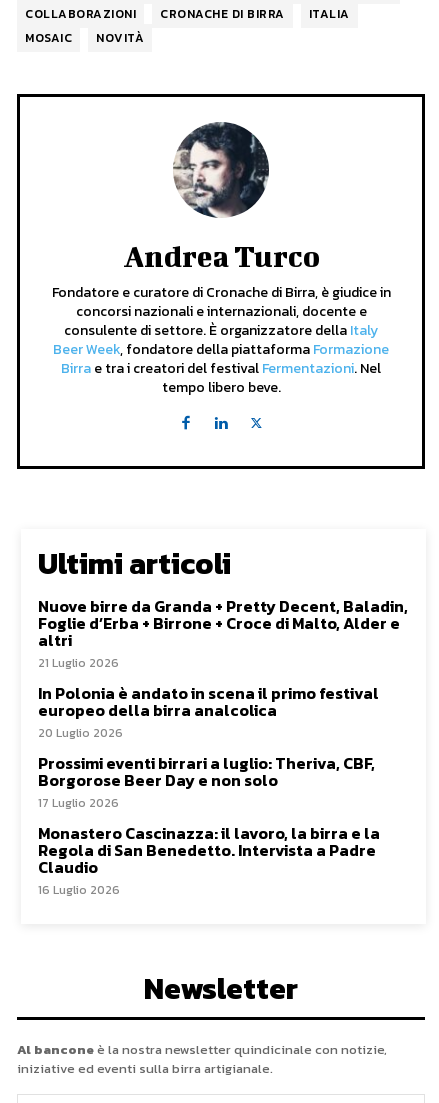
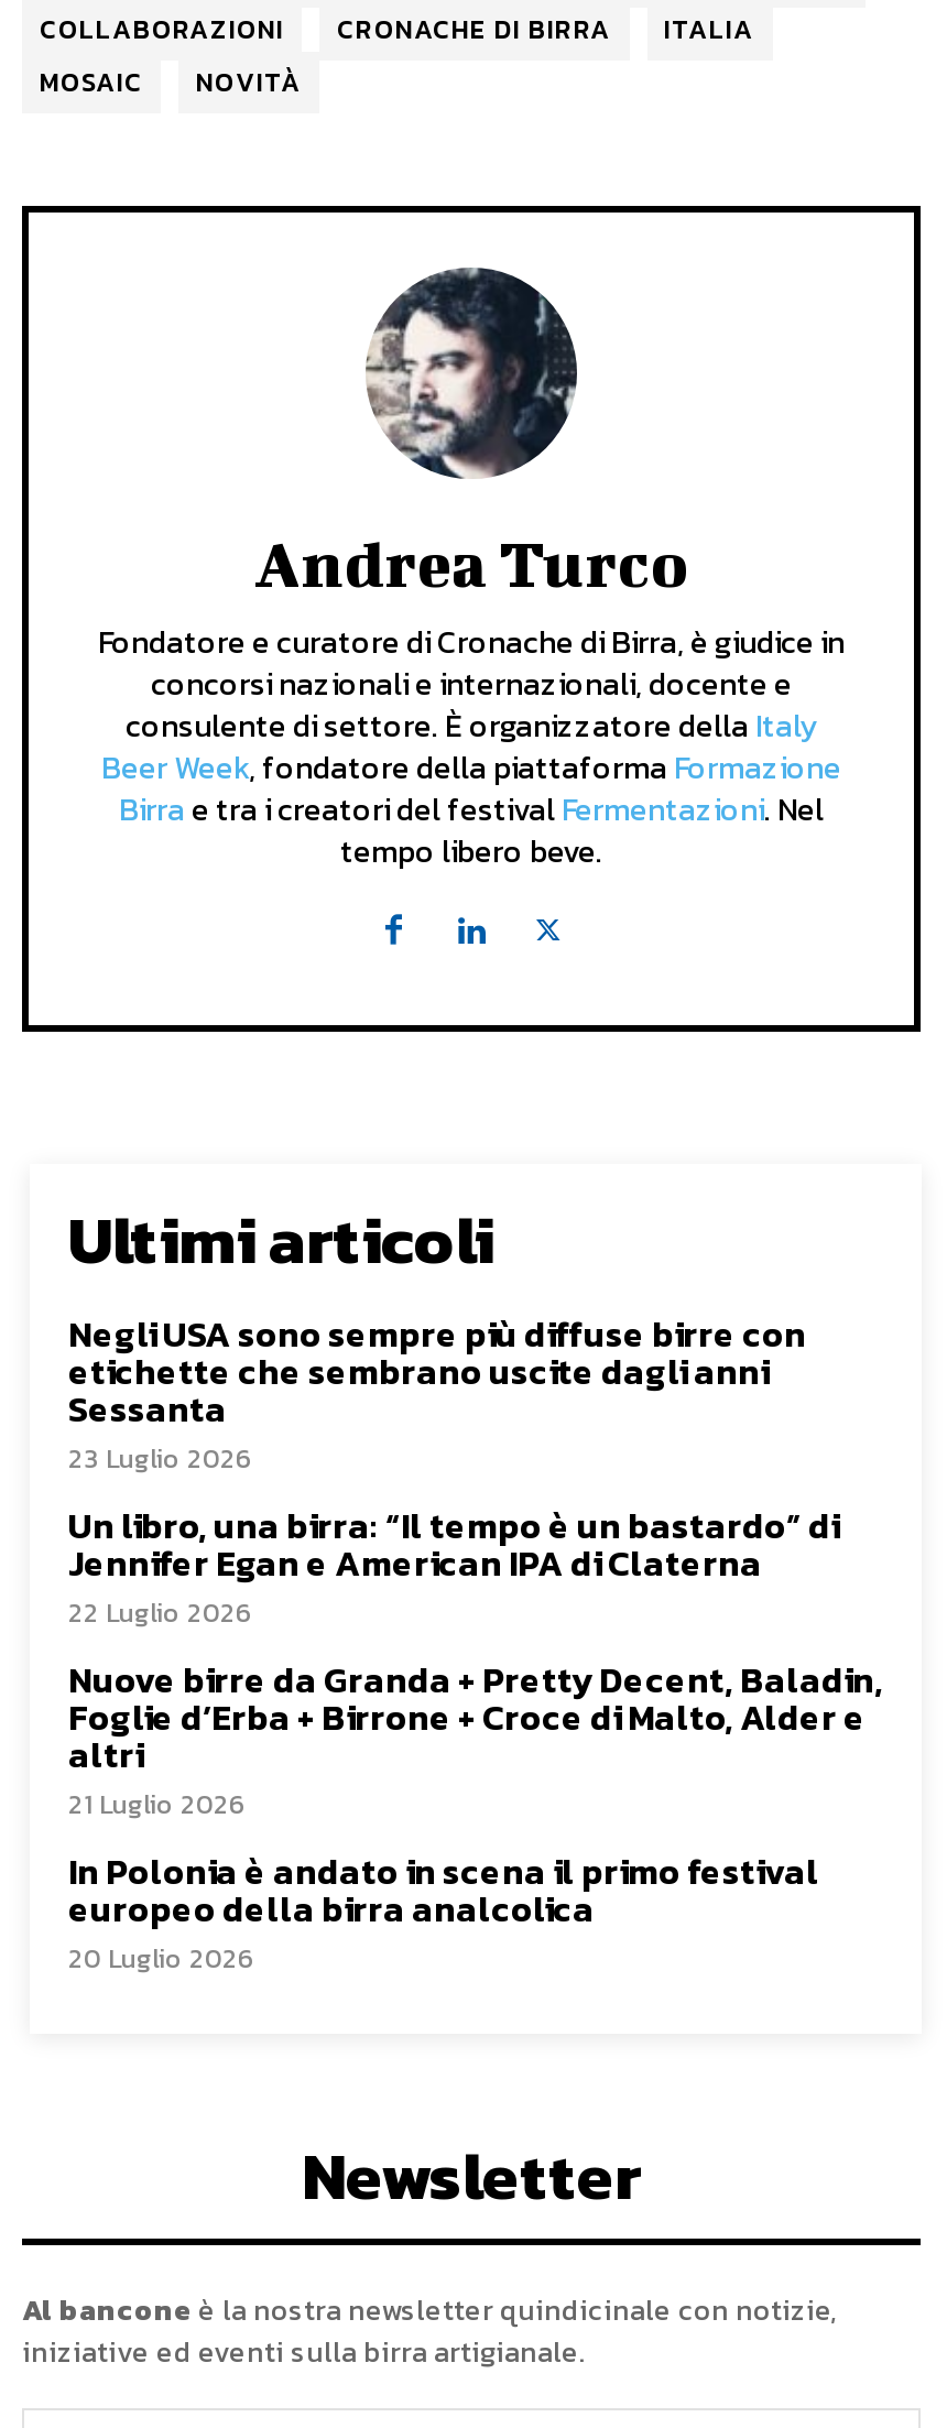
+ Negli USA sono sempre più diffuse birre con
+ etichette che sembrano uscite dagli anni
+ Sessanta
+ 23 Luglio 2026
+ Un libro, una birra: “Il tempo è un bastardo” di
+ Jennifer Egan e American IPA di Claterna
+ 22 Luglio 2026

moved down: Nuove birre da Granda + Pretty Decent, Baladin, | Foglie d’Erba + Birrone + Croce di Malto, Alder e | altri | 21 Luglio 2026 | In Polonia è andato in scena il primo festival | europeo della birra analcolica | 20 Luglio 2026

- Prossimi eventi birrari a luglio: Theriva, CBF,
- Borgorose Beer Day e non solo
- 17 Luglio 2026
- Monastero Cascinazza: il lavoro, la birra e la
- Regola di San Benedetto. Intervista a Padre
- Claudio
- 16 Luglio 2026
